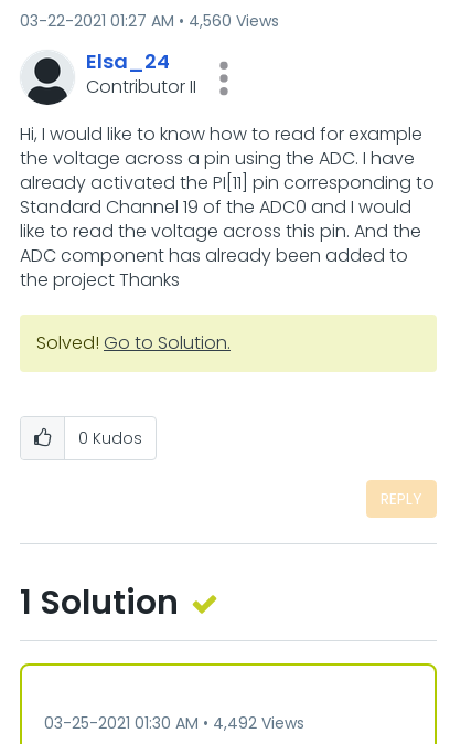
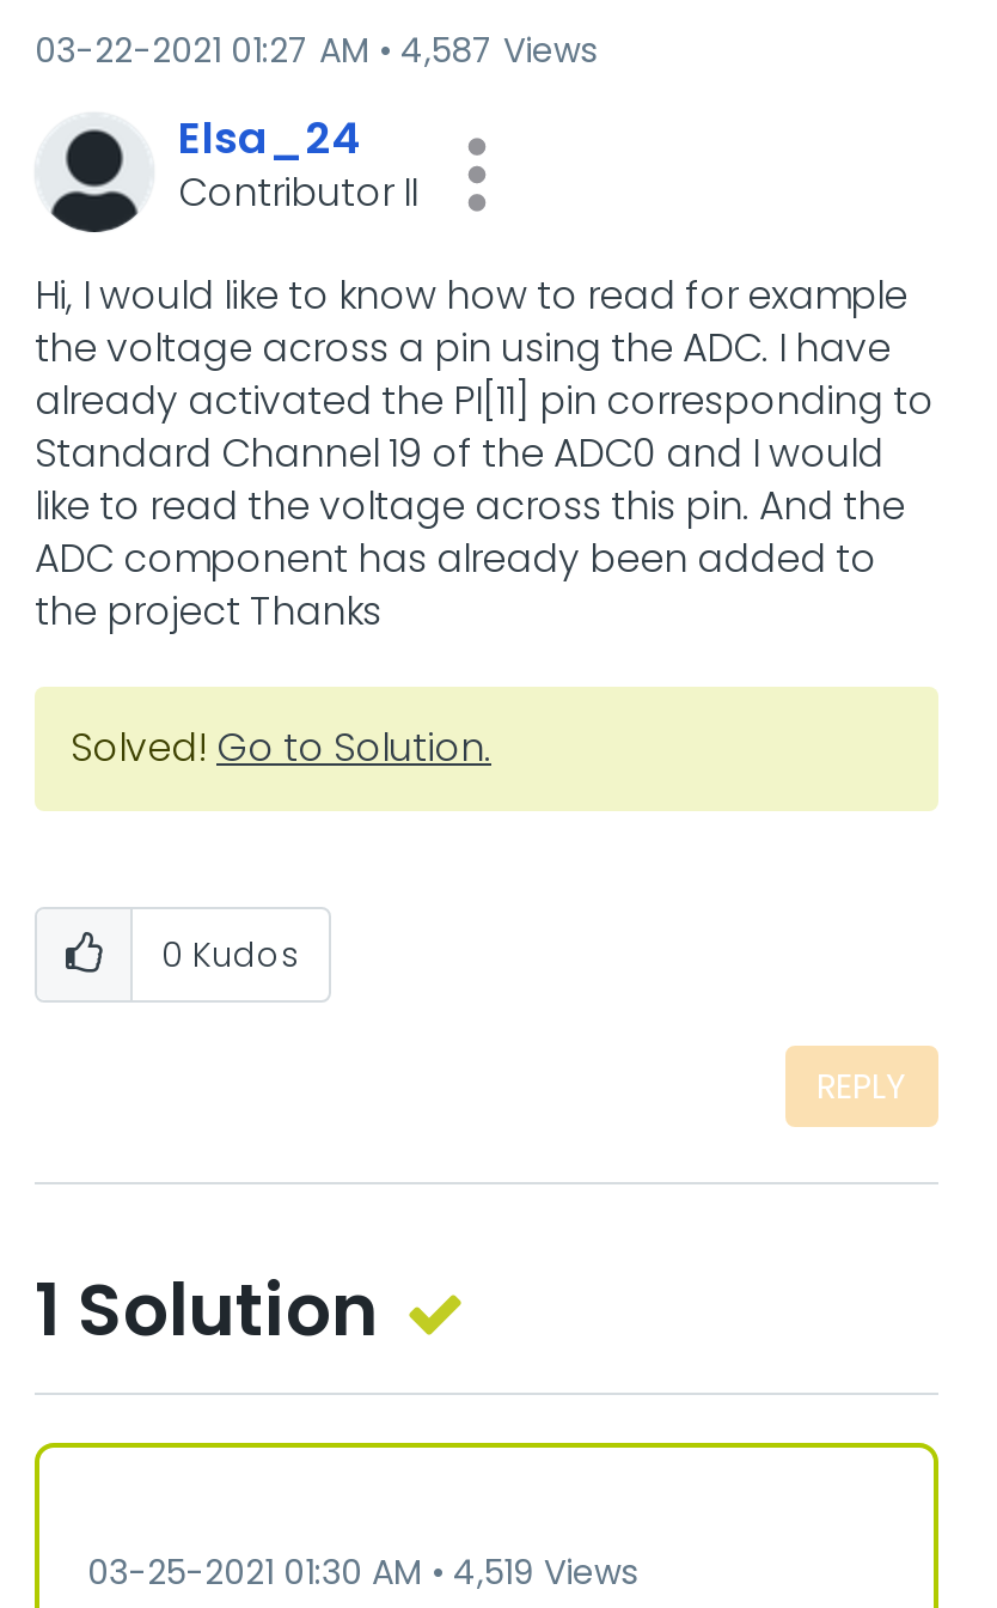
- 03-22-2021 01:27 AM 4,560 Views
+ 03-22-2021 01:27 AM 4,587 Views

- 03-25-2021 01:30 AM 4,492 Views
+ 03-25-2021 01:30 AM 4,519 Views
